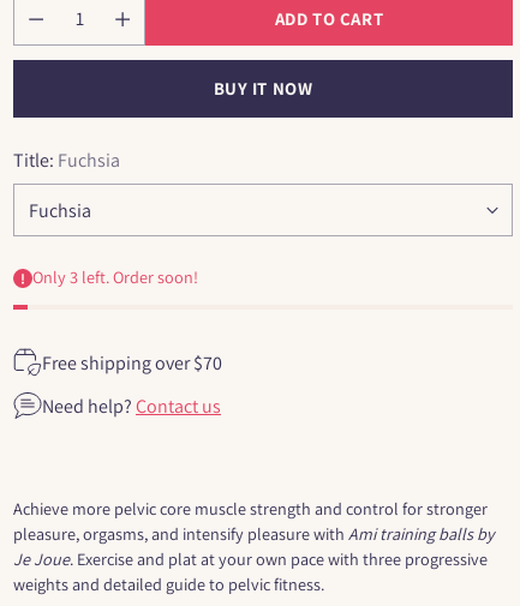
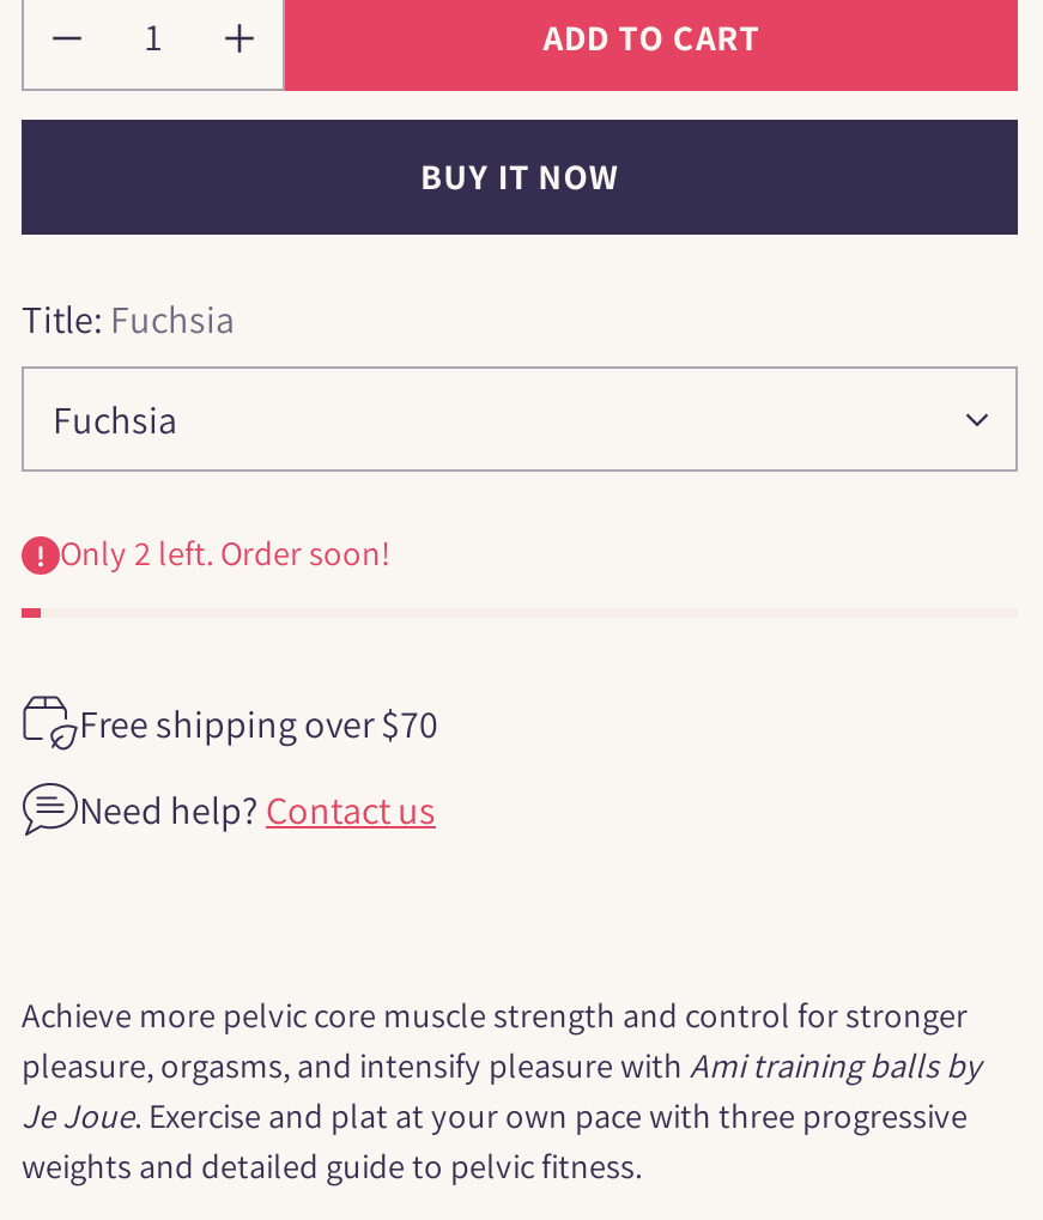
- Only 3 left. Order soon!
+ Only 2 left. Order soon!
